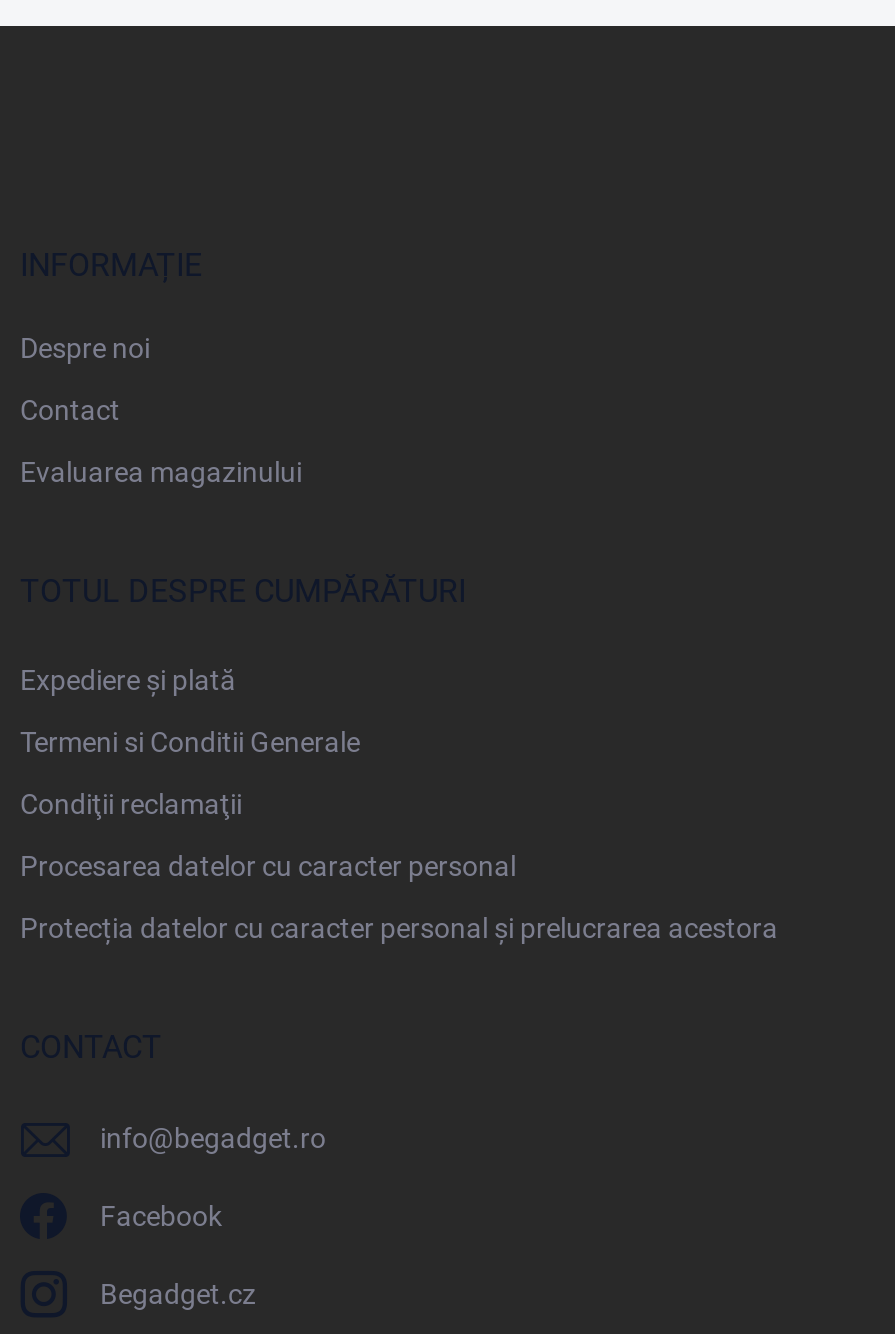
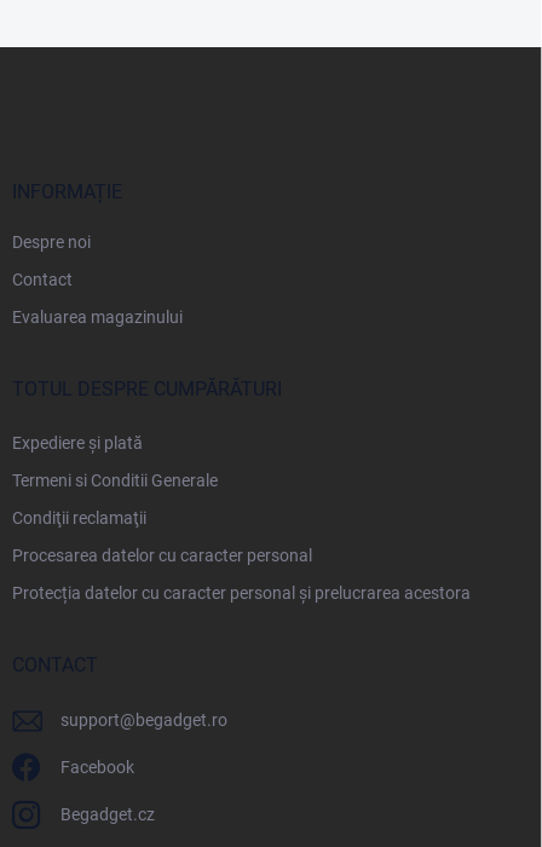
- info@begadget.ro
+ support@begadget.ro
